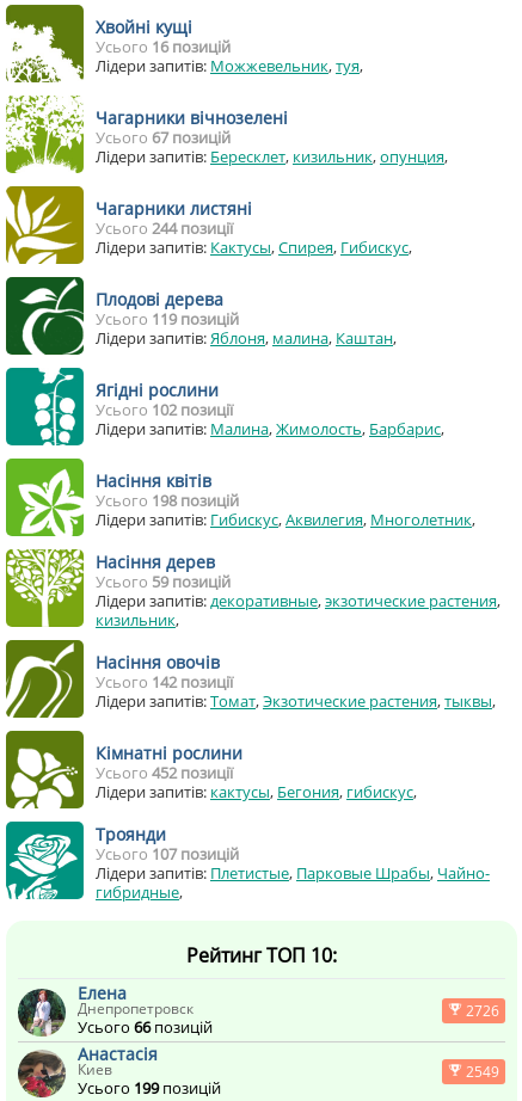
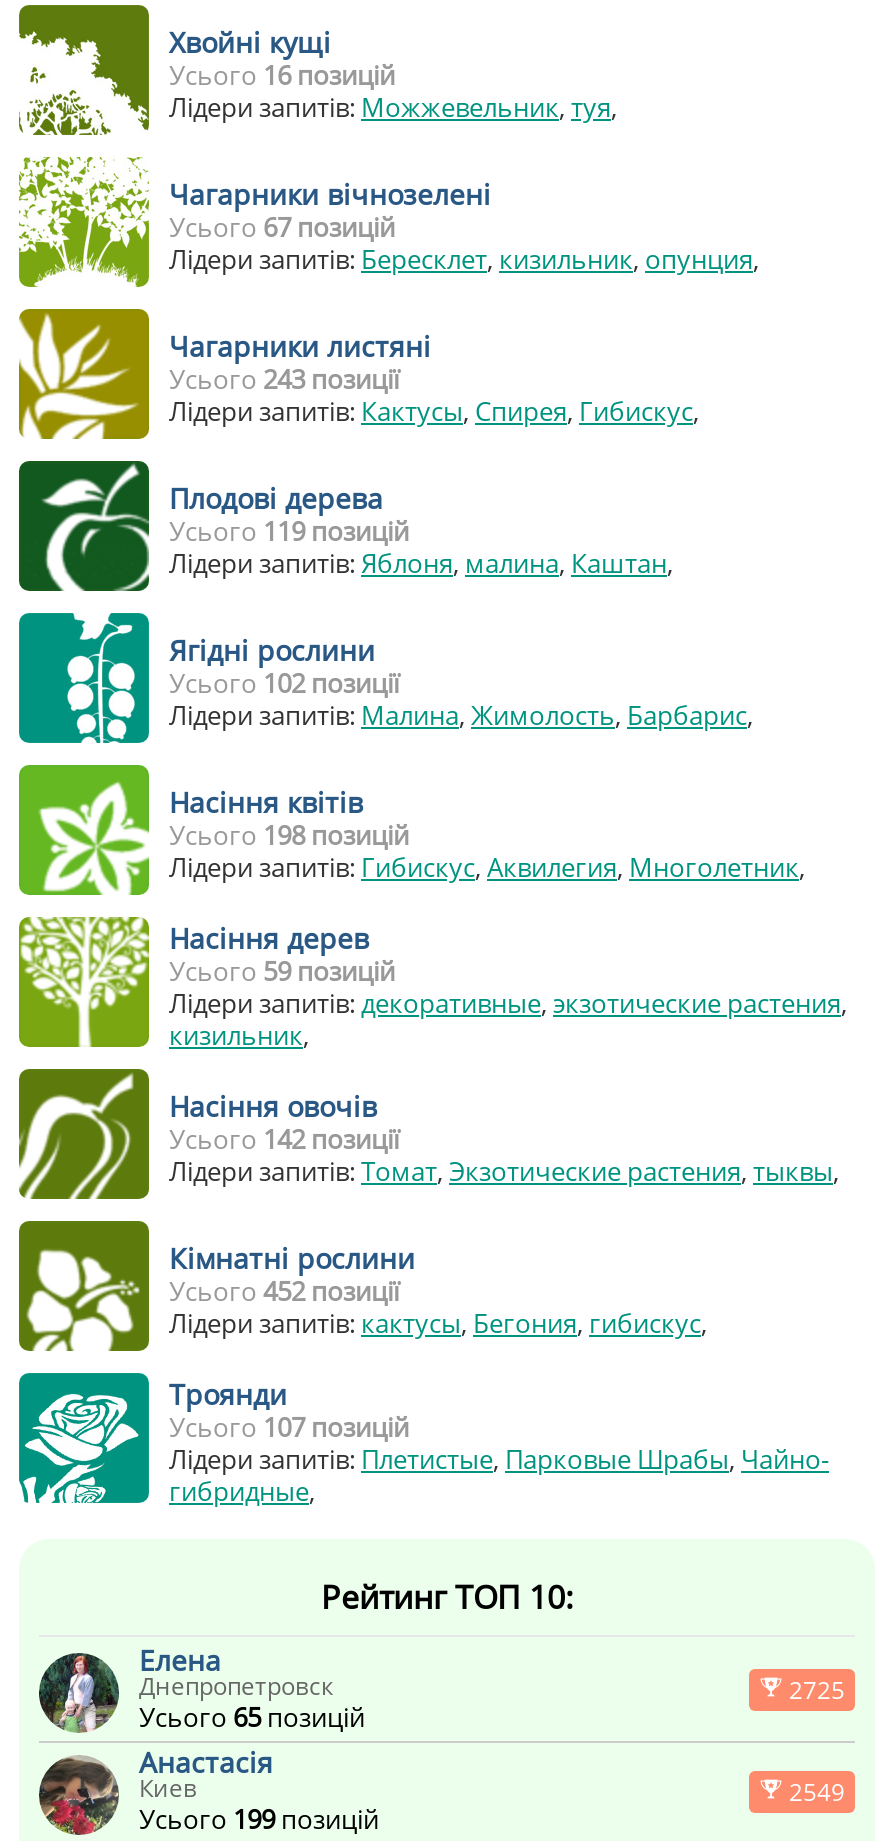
- Усього 244 позиції
+ Усього 243 позиції

- 2726
+ 2725

- Усього 66 позицій
+ Усього 65 позицій
